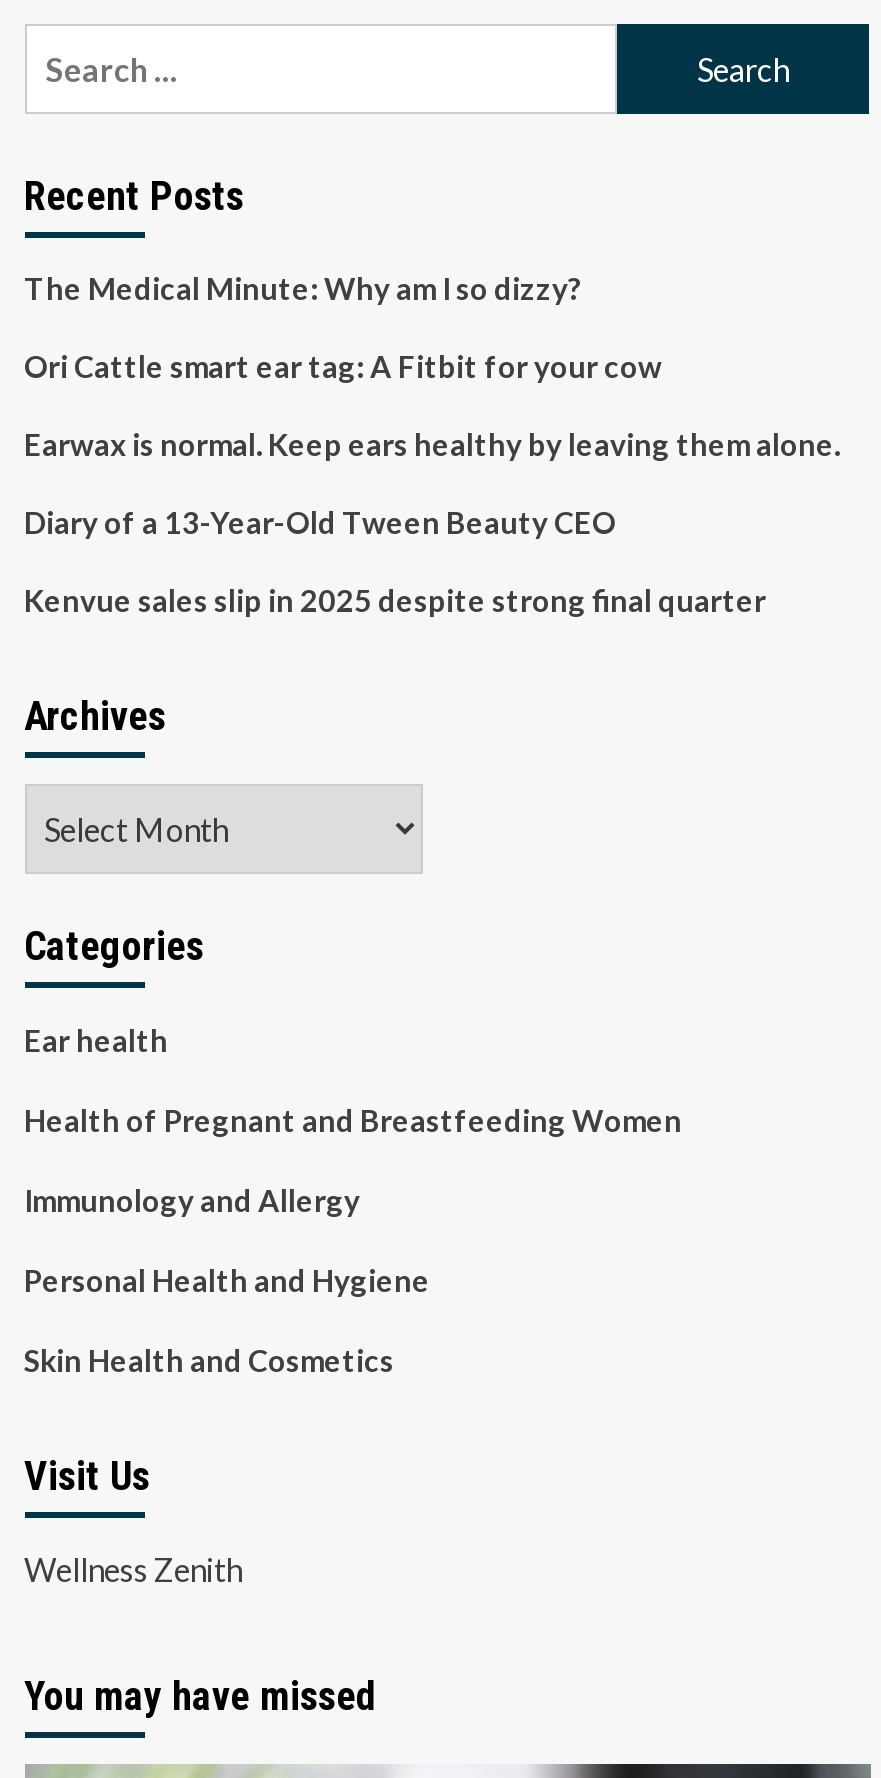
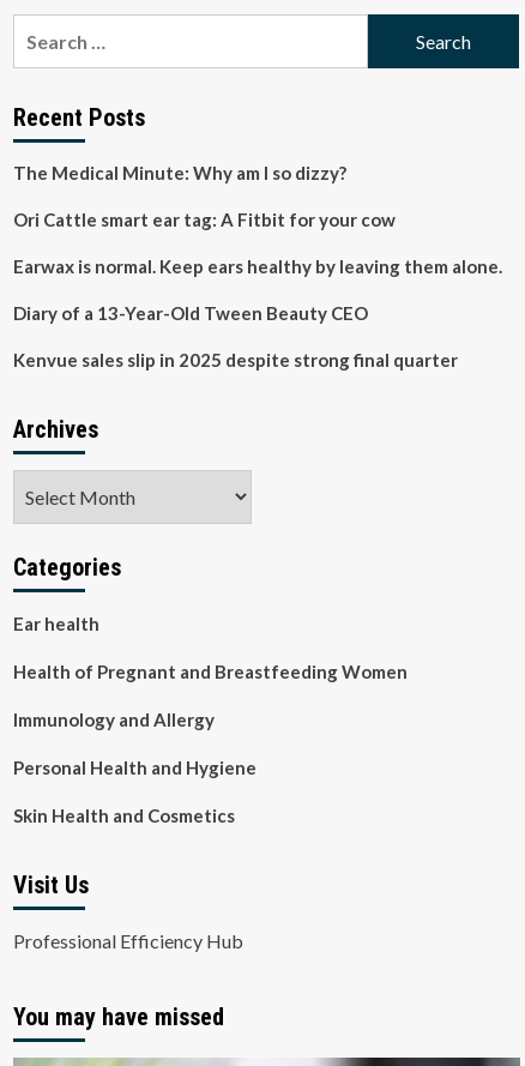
- Wellness Zenith
+ Professional Efficiency Hub
